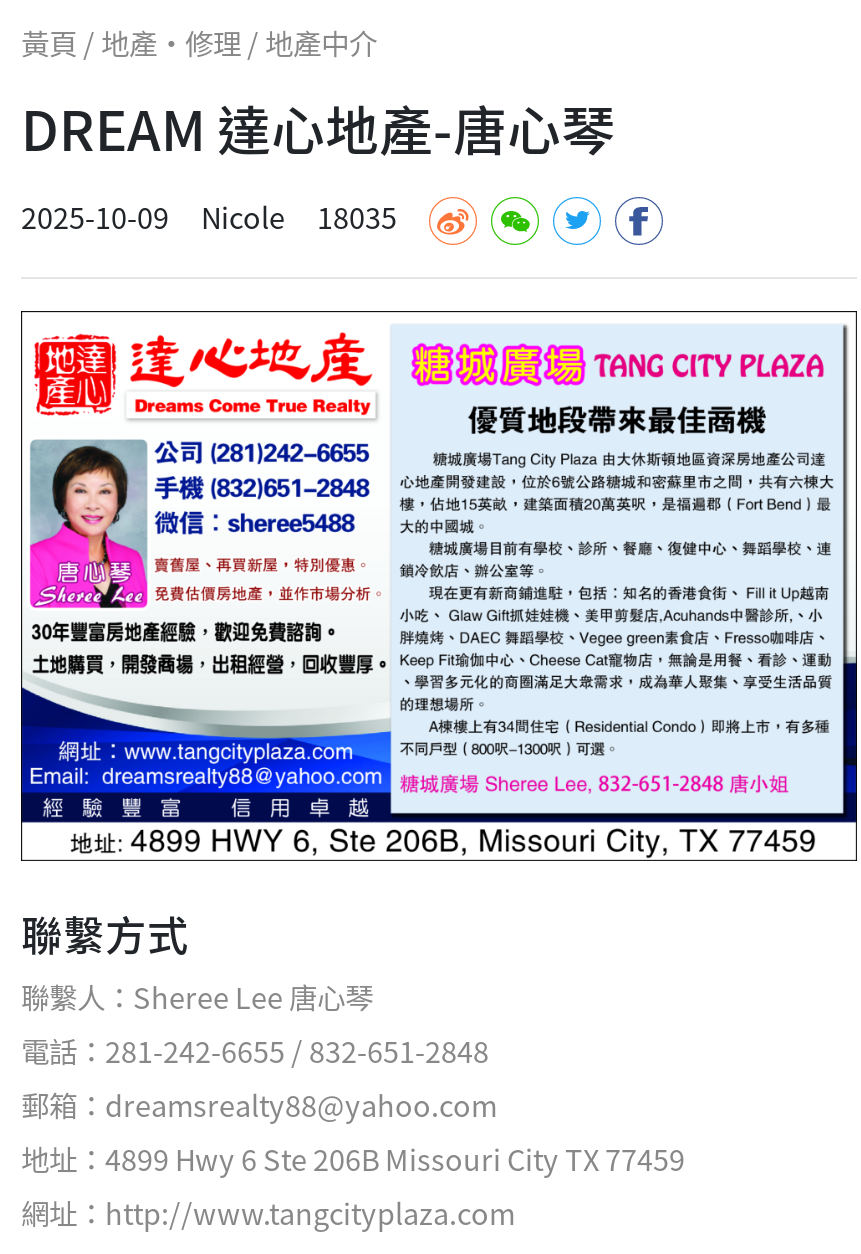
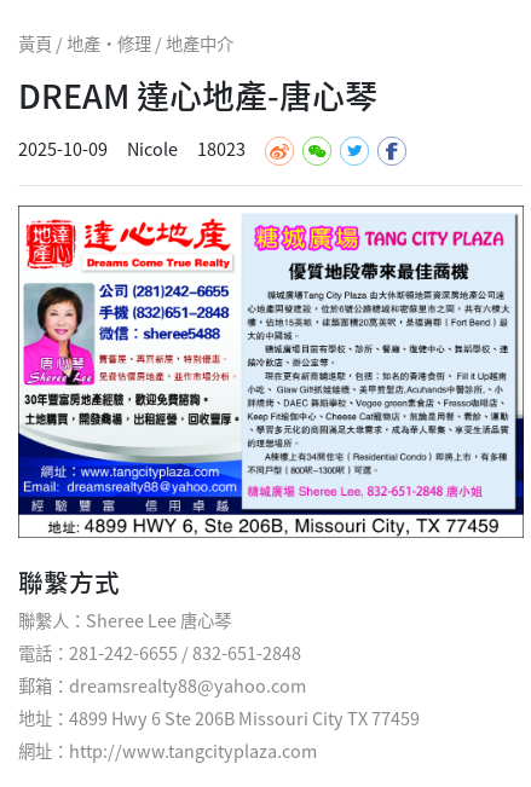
- 2025-10-09 Nicole 18035
+ 2025-10-09 Nicole 18023
